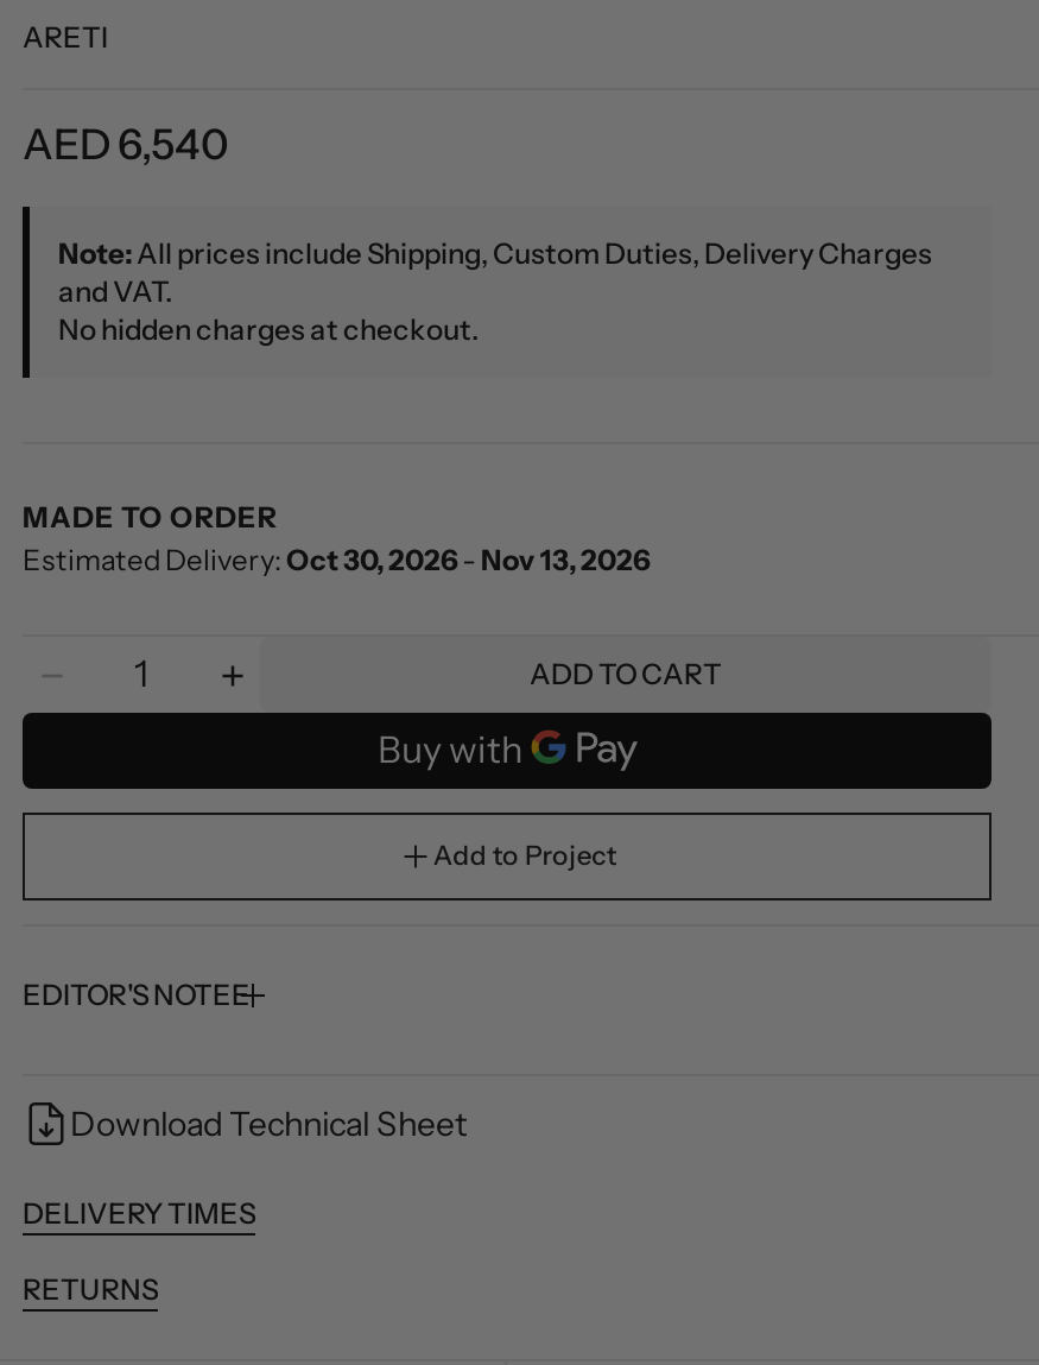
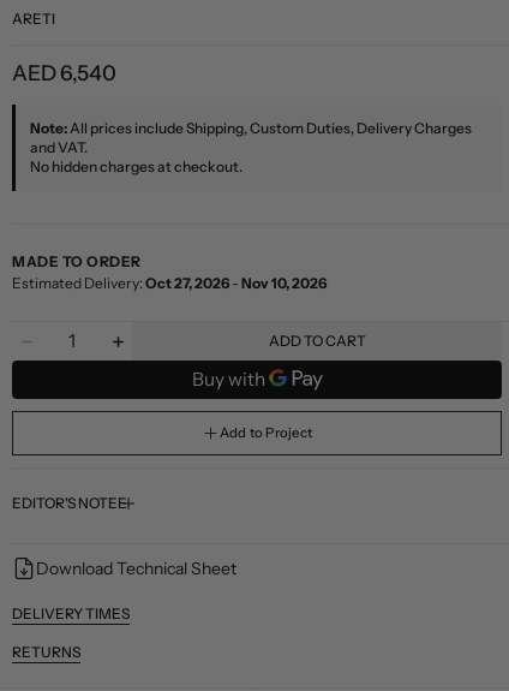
- Estimated Delivery: Oct 30, 2026 - Nov 13, 2026
+ Estimated Delivery: Oct 27, 2026 - Nov 10, 2026
